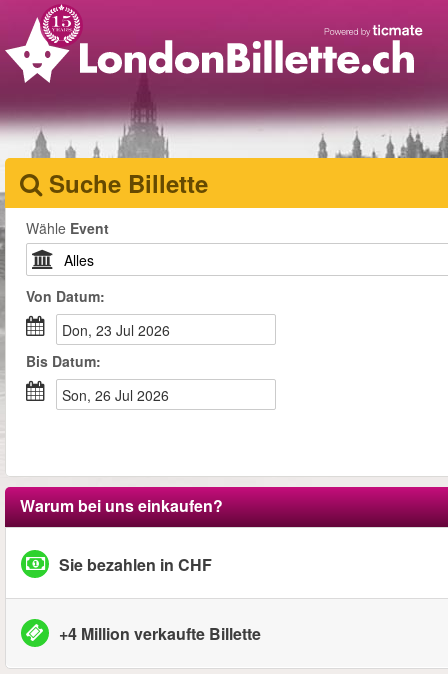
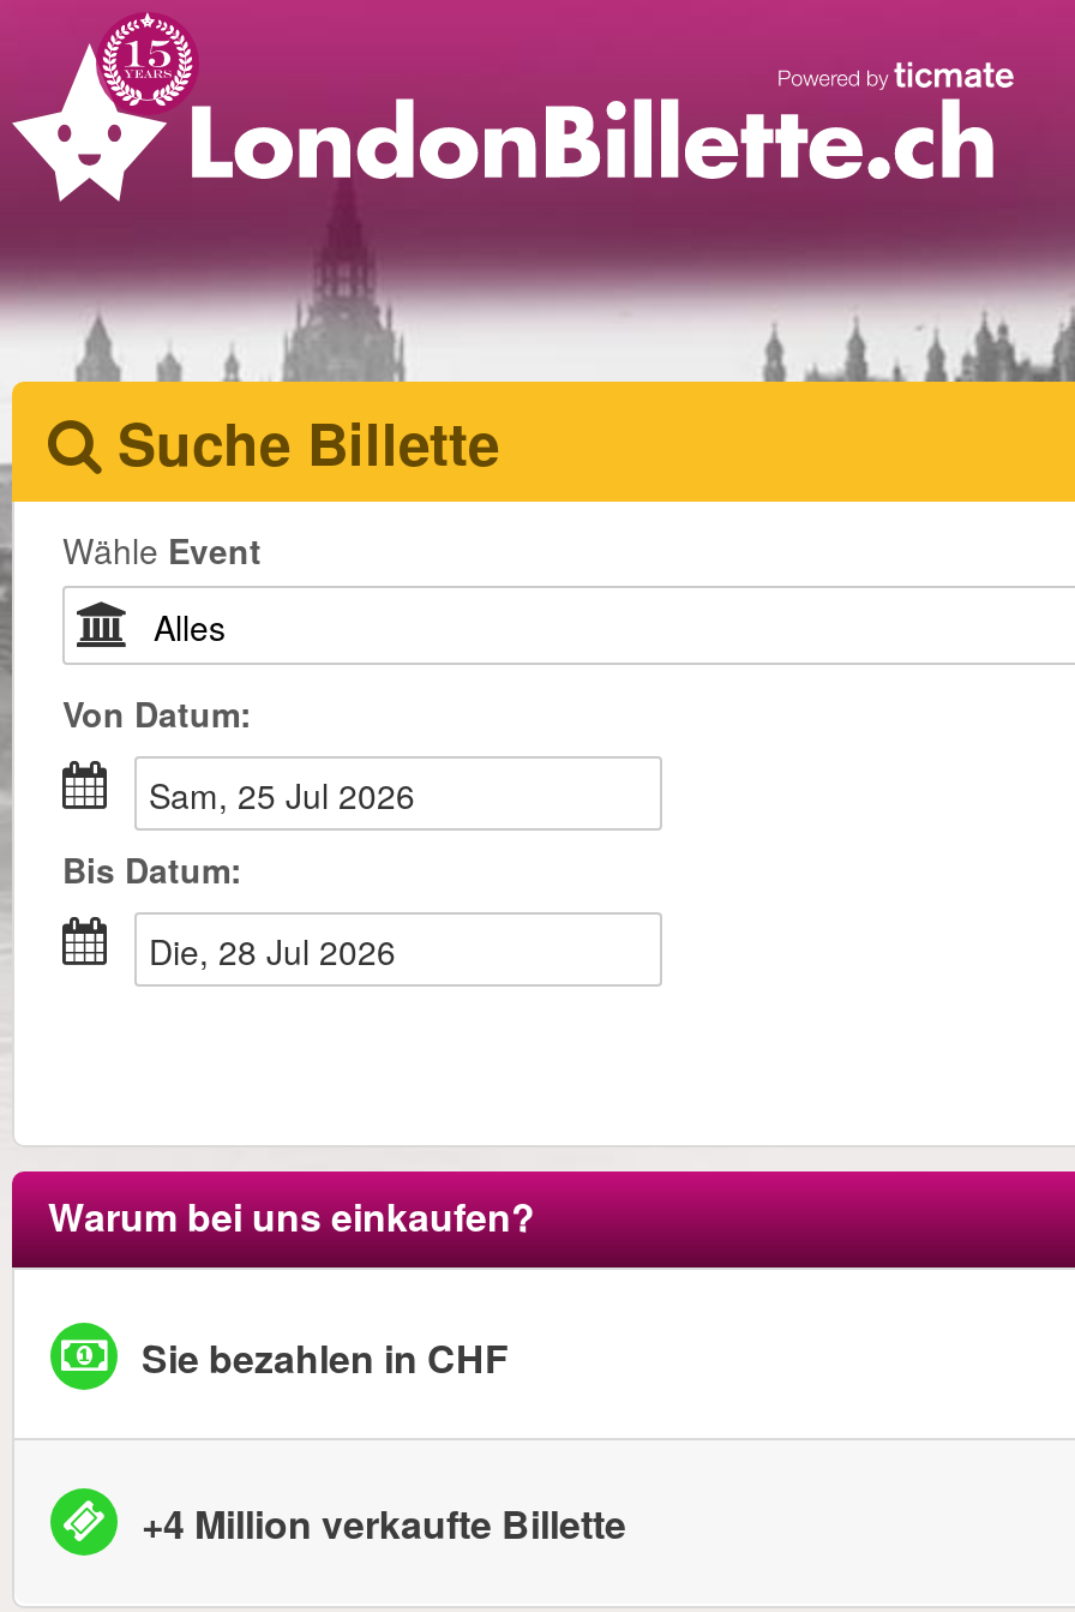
- Don, 23 Jul 2026
+ Sam, 25 Jul 2026

- Son, 26 Jul 2026
+ Die, 28 Jul 2026
